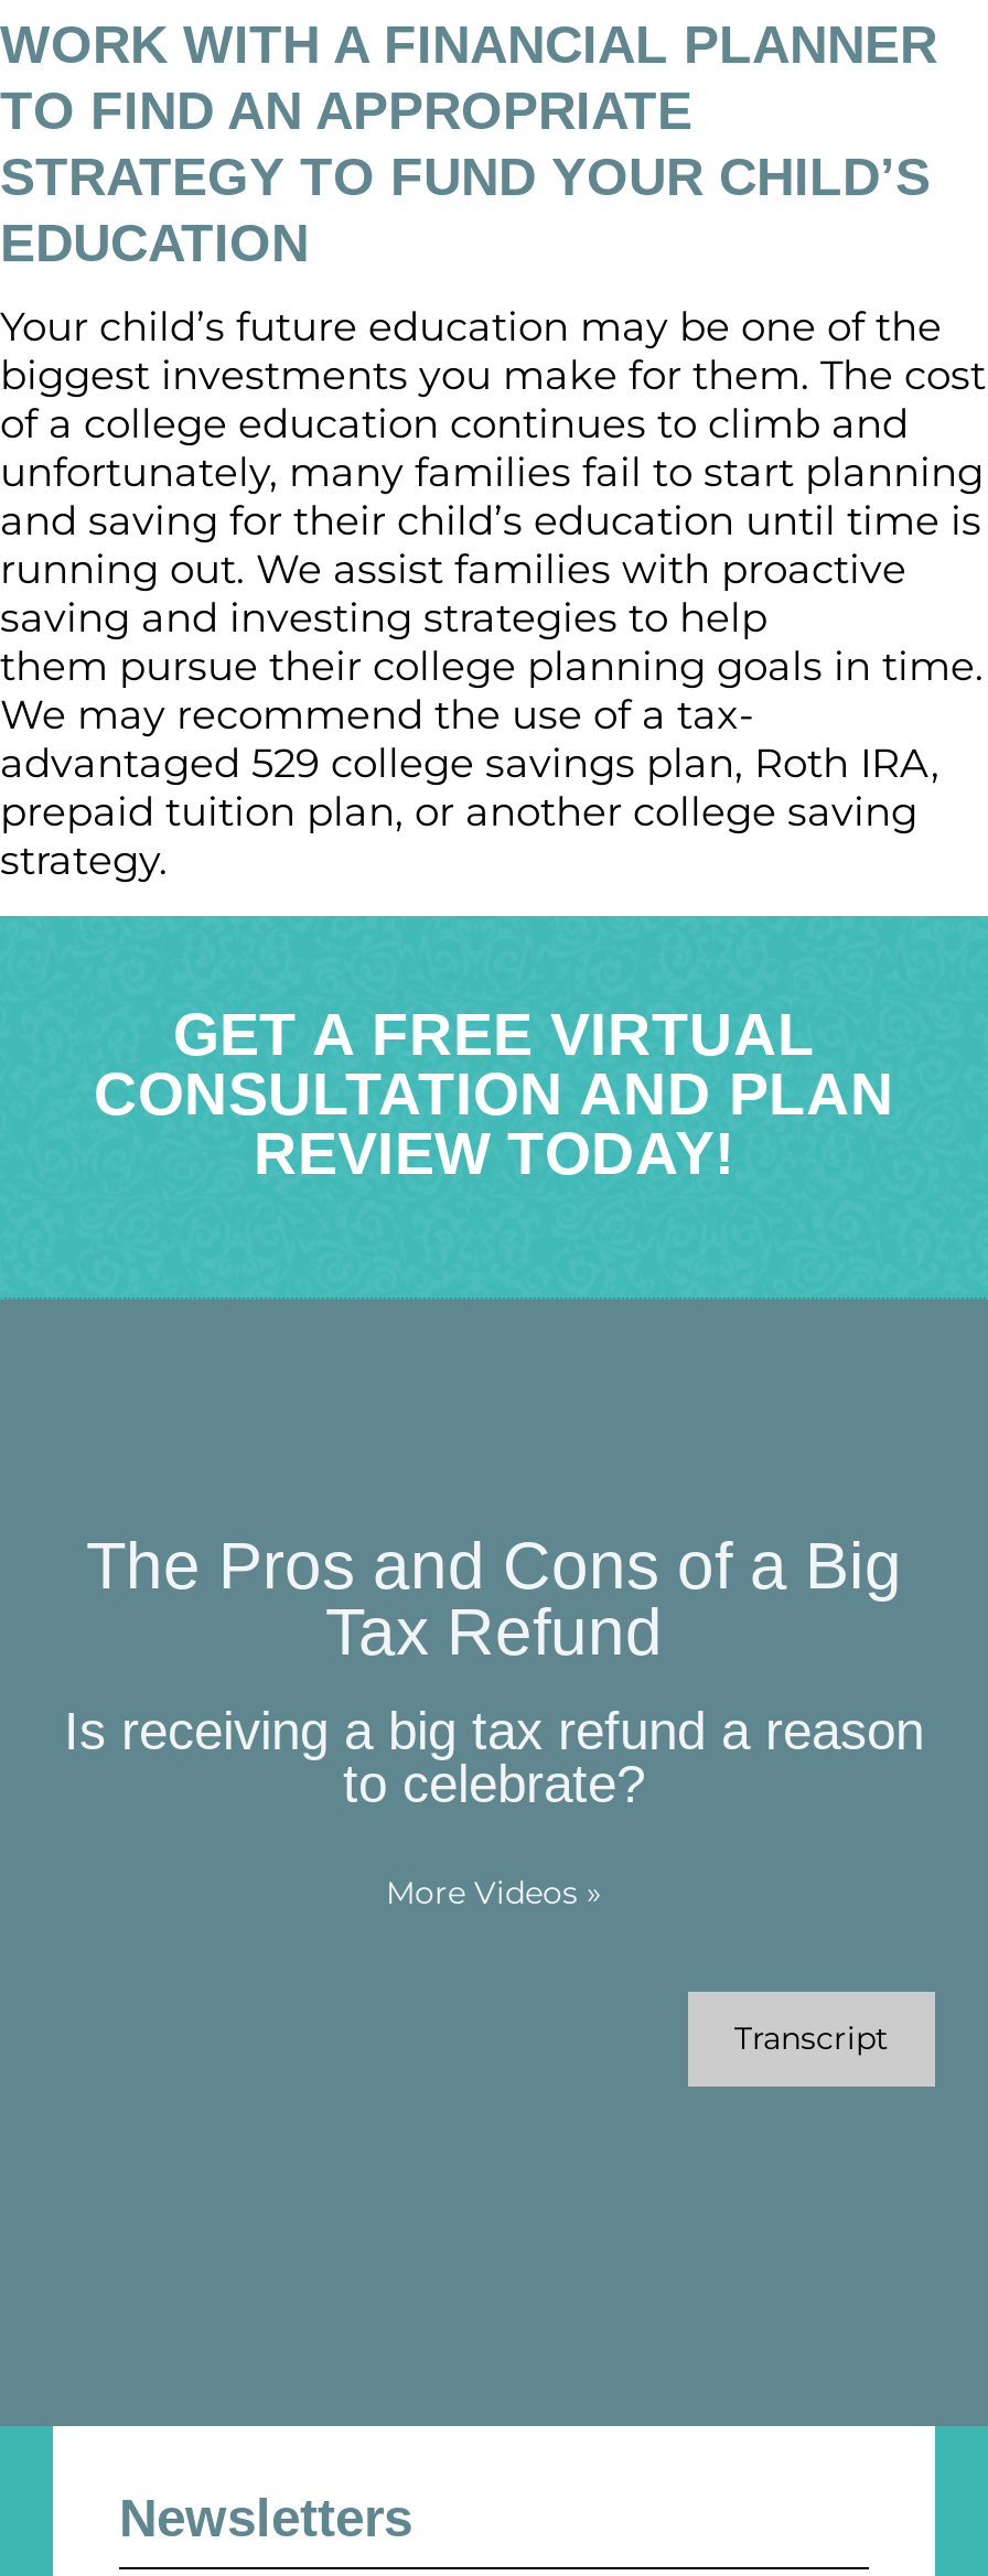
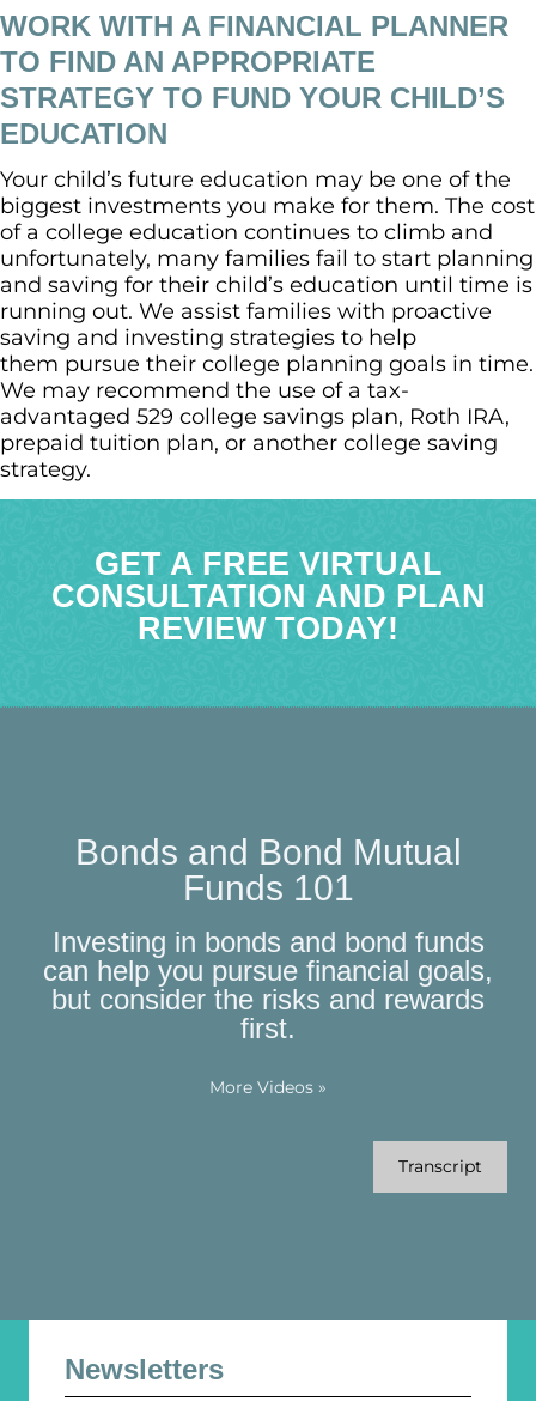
- The Pros and Cons of a Big
- Tax Refund
+ Bonds and Bond Mutual
+ Funds 101

- Is receiving a big tax refund a reason
- to celebrate?
+ Investing in bonds and bond funds
+ can help you pursue financial goals,
+ but consider the risks and rewards
+ first.

moved down: More Videos» | Transcript
